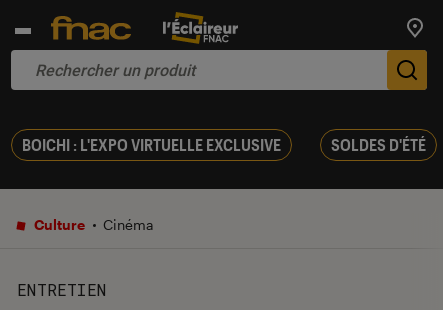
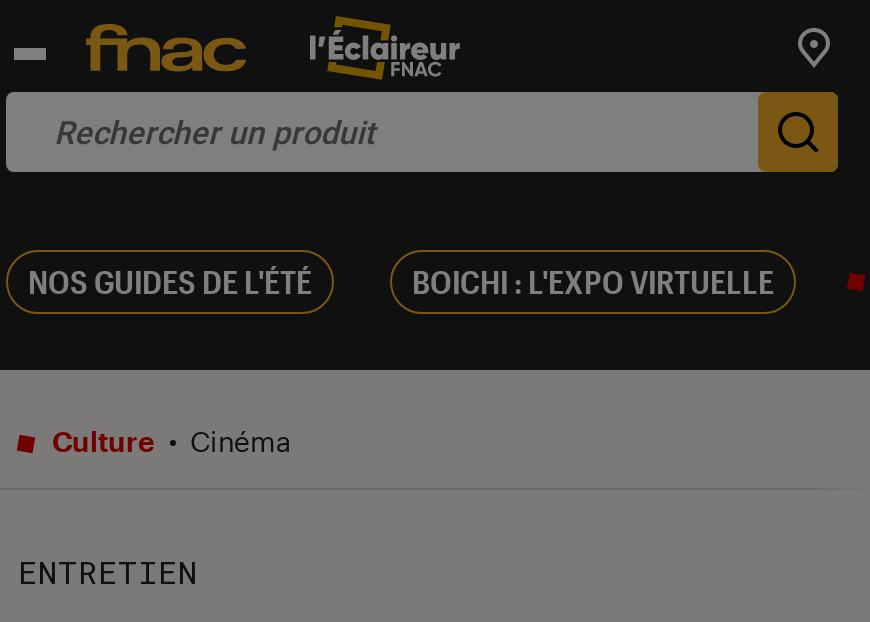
- BOICHI : L'EXPO VIRTUELLE EXCLUSIVE
- SOLDES D'ÉTÉ
+ NOS GUIDES DE L'ÉTÉ
+ BOICHI : L'EXPO VIRTUELLE
